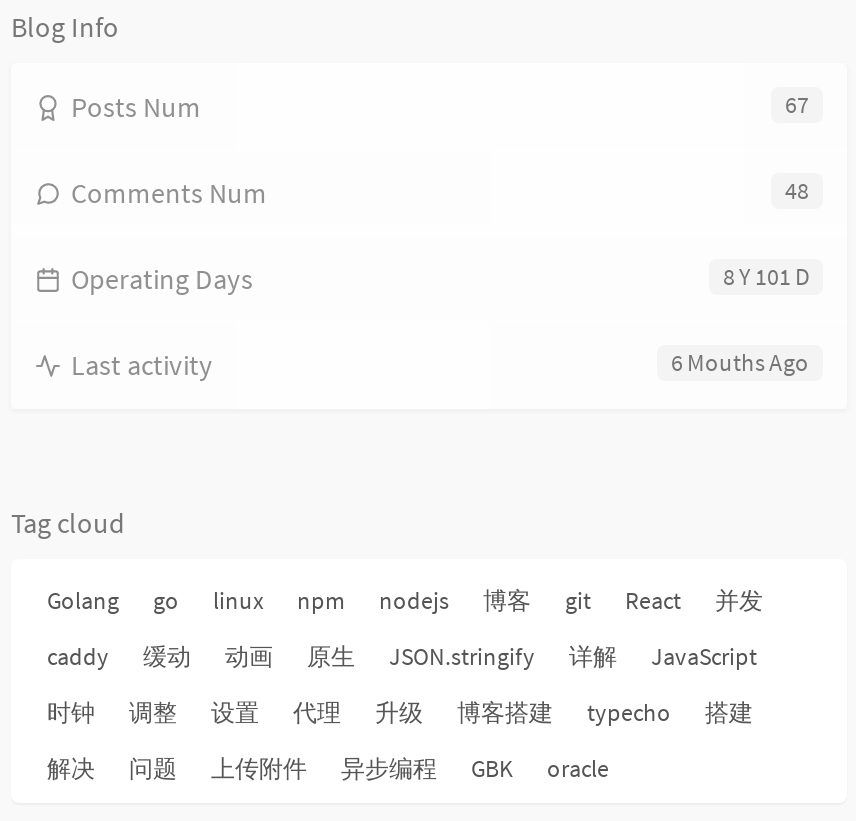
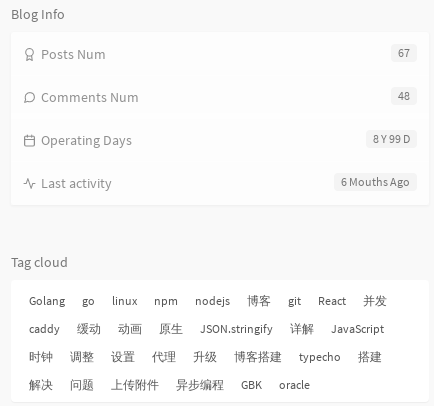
- 8 Y 101 D
+ 8 Y 99 D
